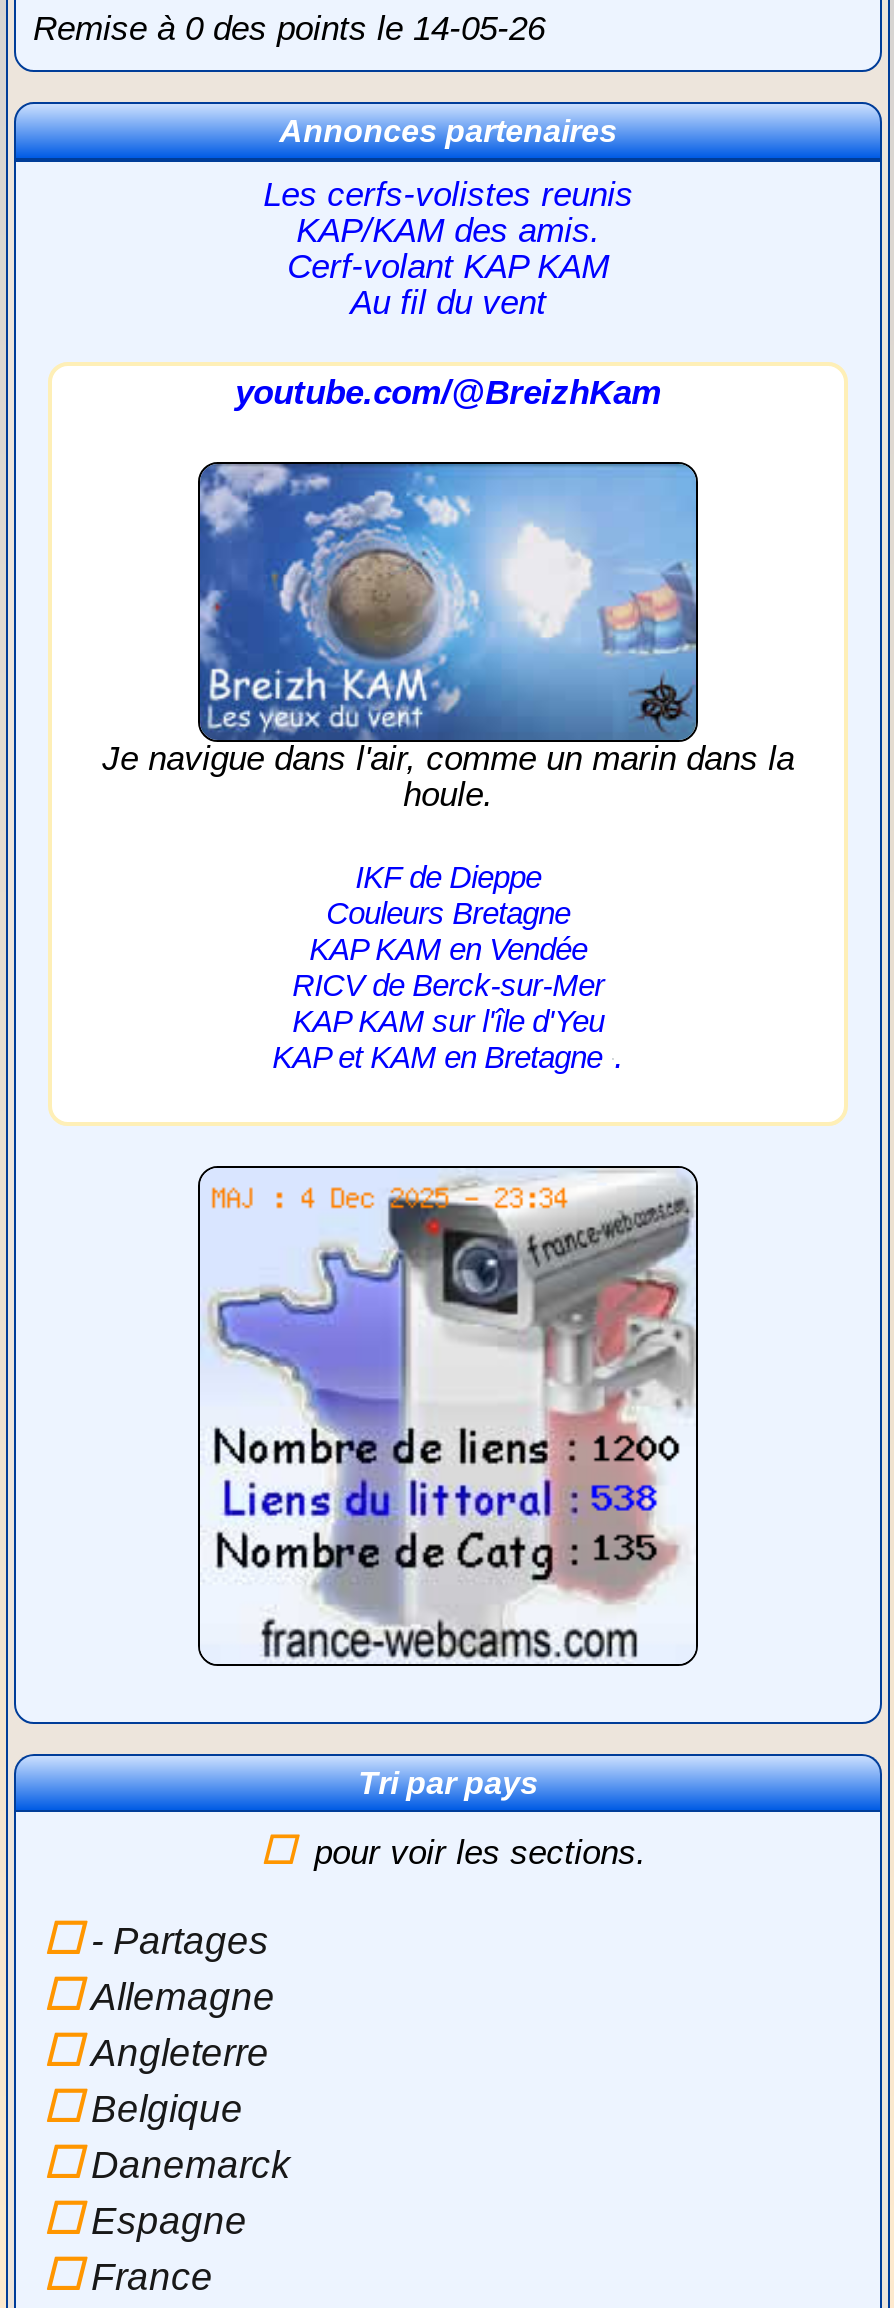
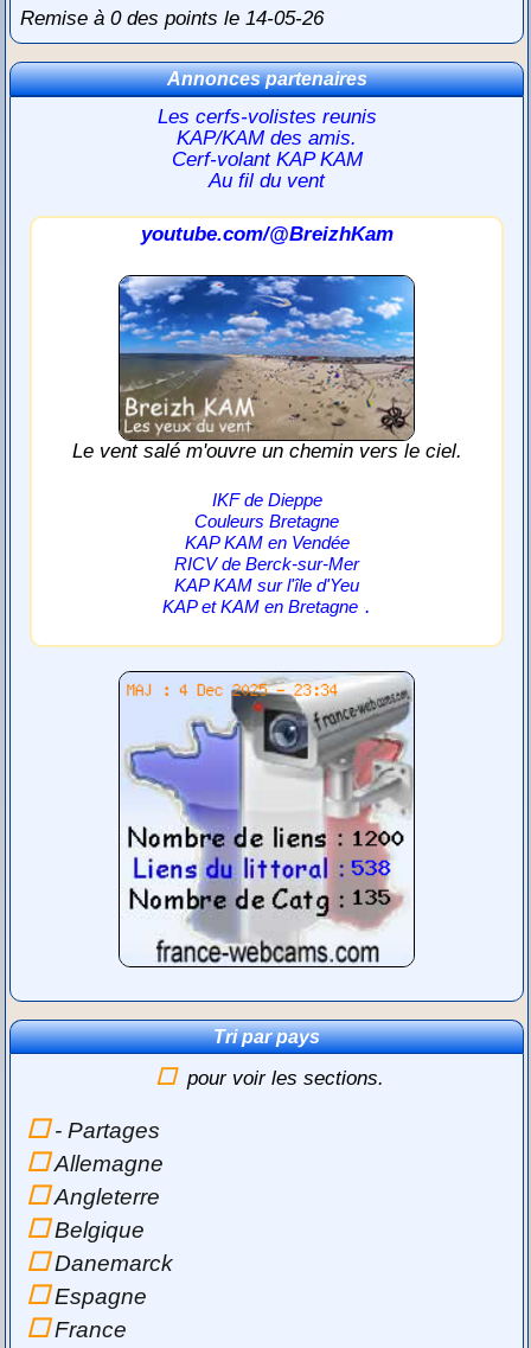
- [image]
- Je navigue dans l'air, comme un marin dans la
- houle.
+ [image]
+ Le vent salé m'ouvre un chemin vers le ciel.
